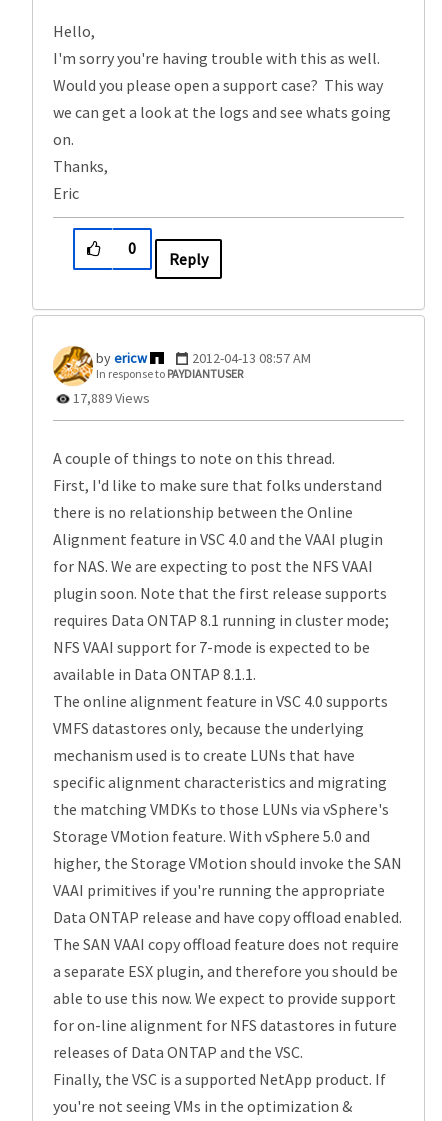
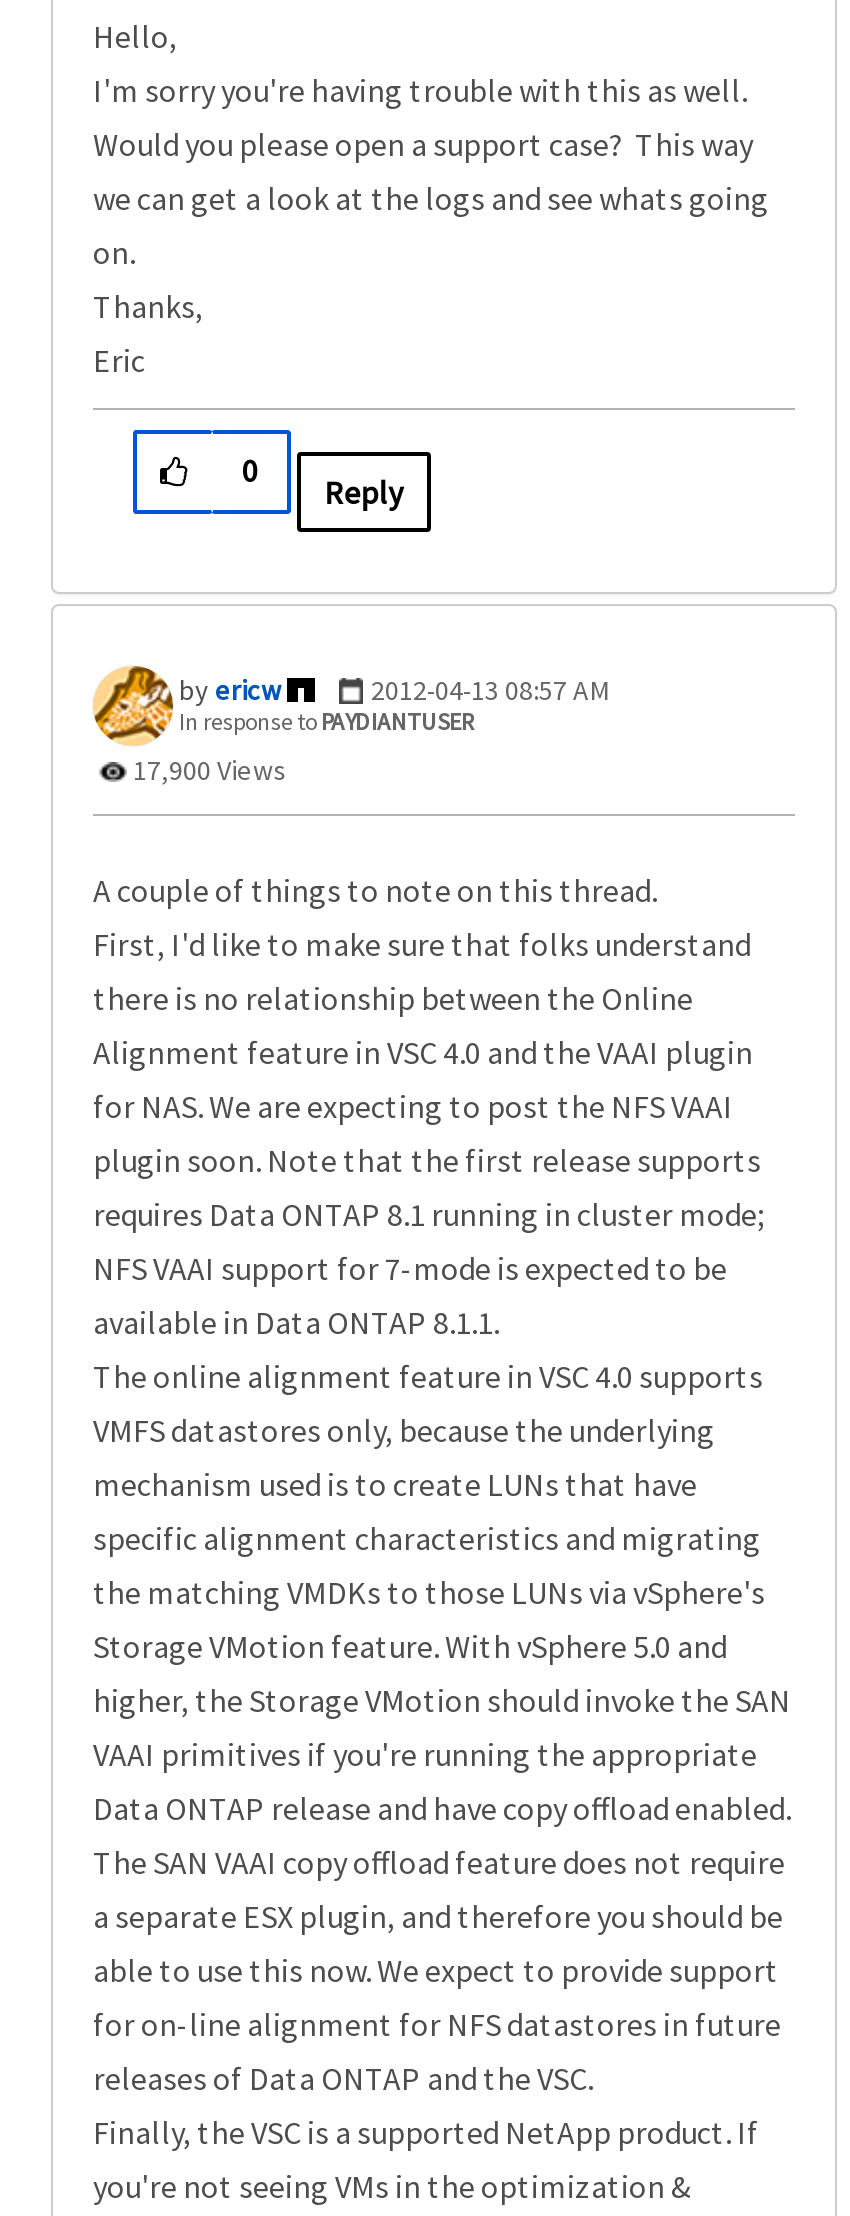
- 17,889 Views
+ 17,900 Views
